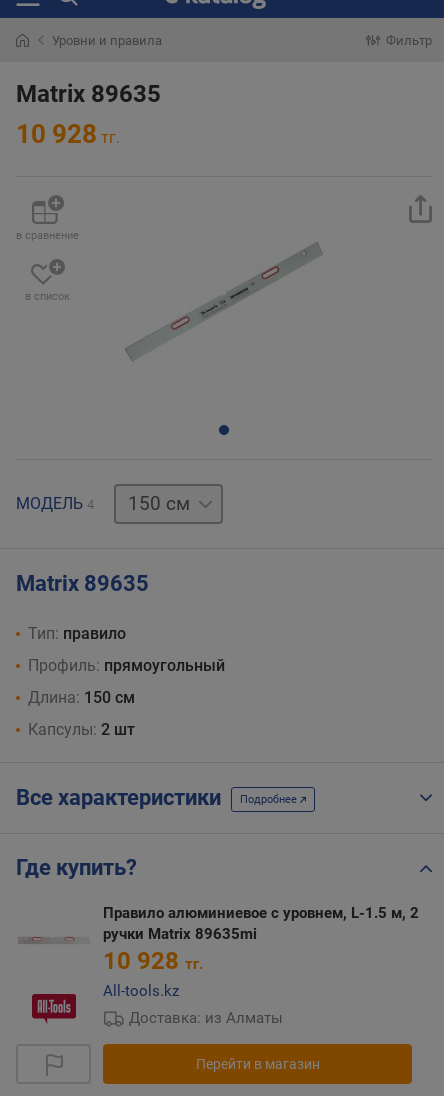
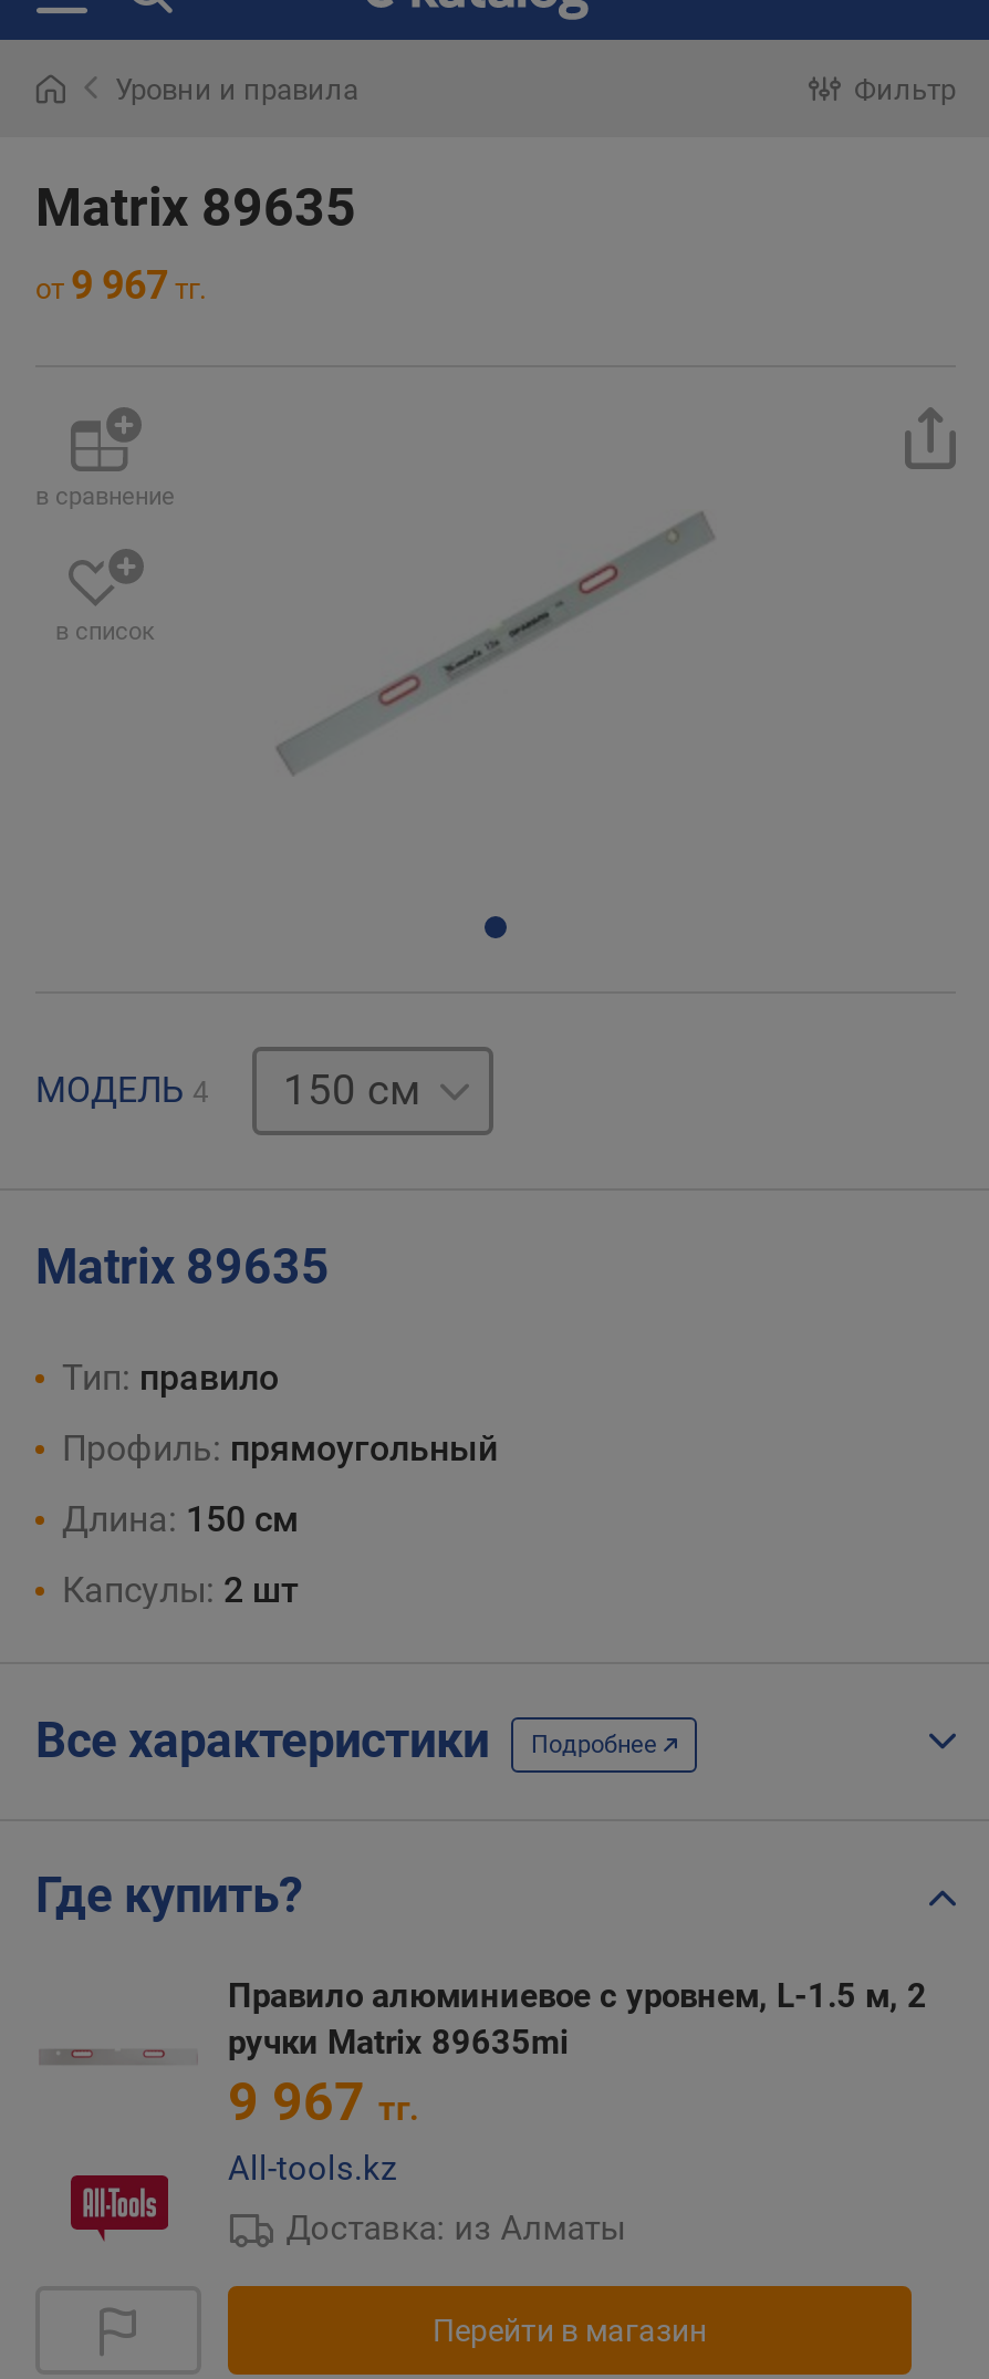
- 10 928 тг.
+ от9 967 тг.

- 10 928 тг.
+ 9 967 тг.
